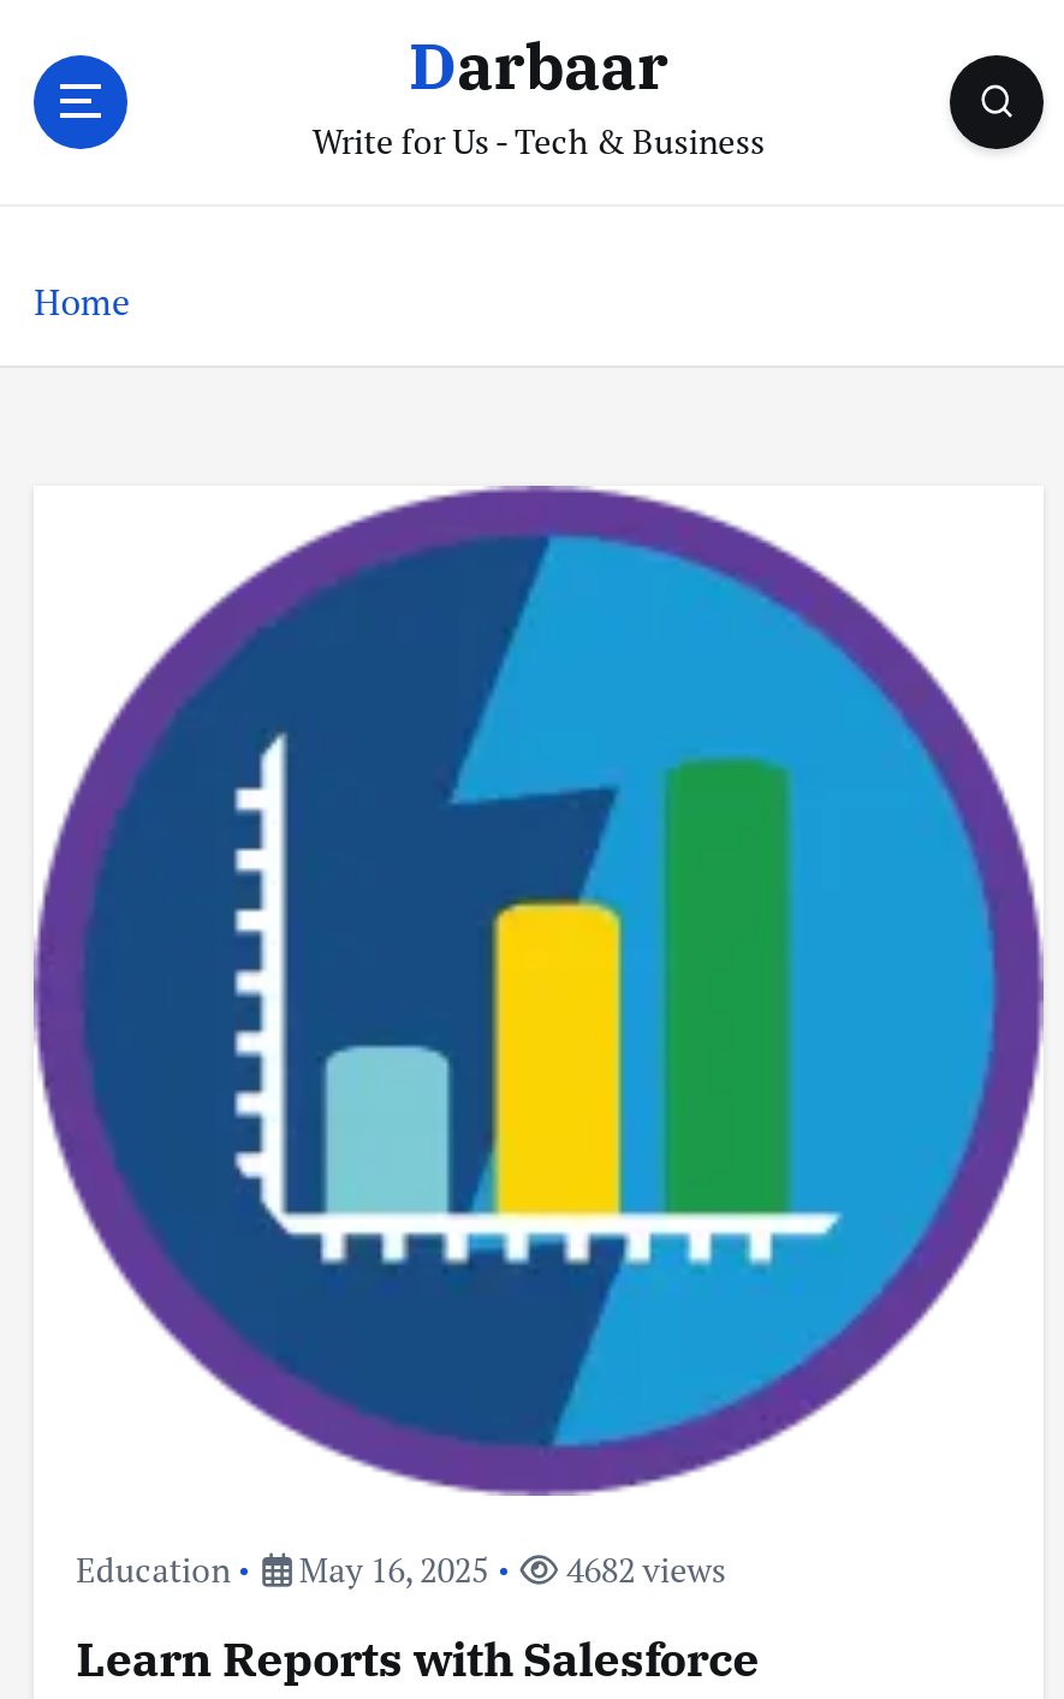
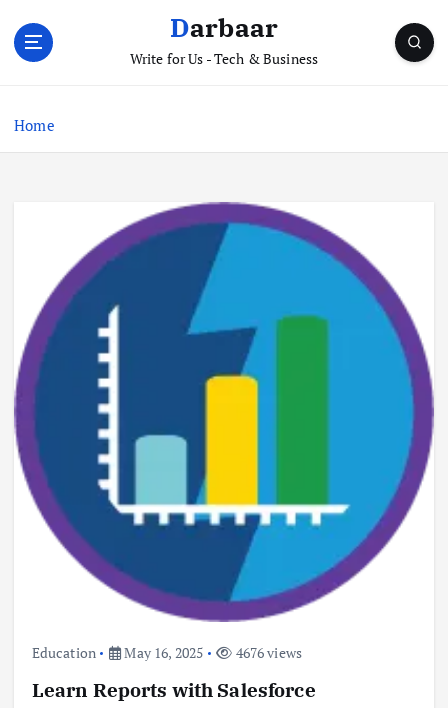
- Education May 16, 2025 4682 views
+ Education May 16, 2025 4676 views
